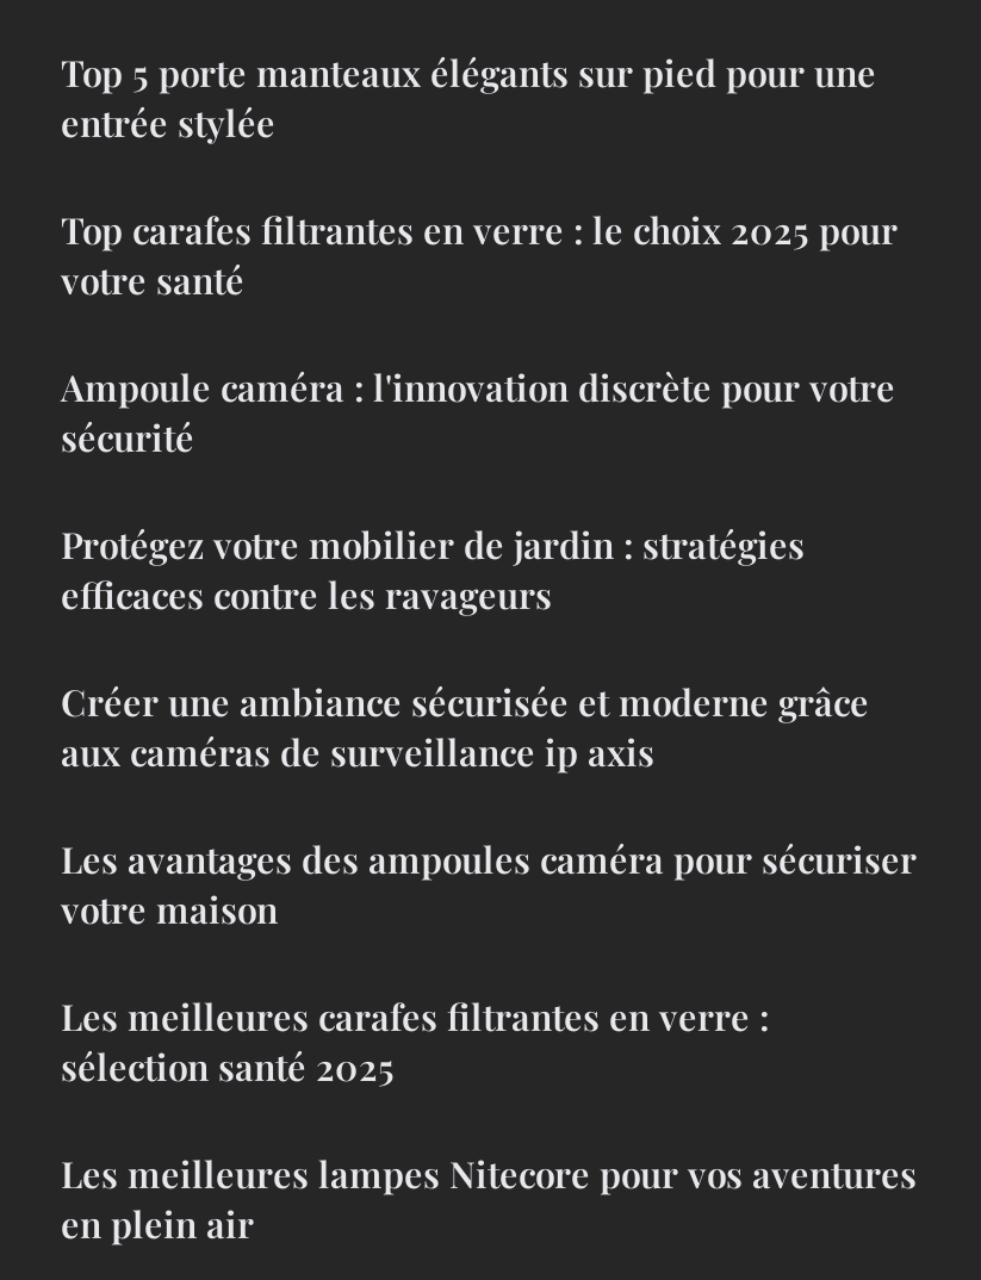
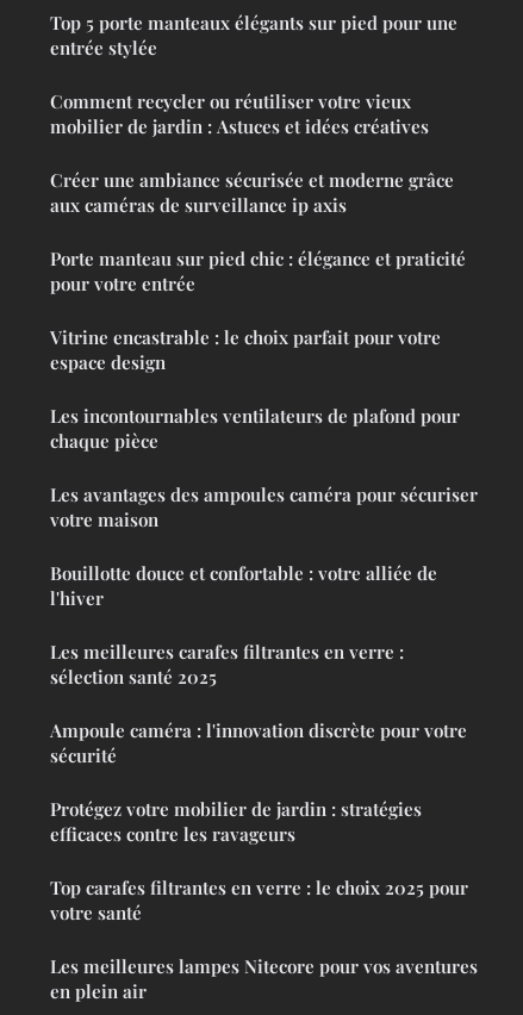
+ Comment recycler ou réutiliser votre vieux
+ mobilier de jardin : Astuces et idées créatives
+ Porte manteau sur pied chic : élégance et praticité
+ pour votre entrée
+ Vitrine encastrable : le choix parfait pour votre
+ espace design
+ Les incontournables ventilateurs de plafond pour
+ chaque pièce
+ Bouillotte douce et confortable : votre alliée de
+ l'hiver

moved down: Top carafes filtrantes en verre : le choix 2025 pour | votre santé

moved down: Ampoule caméra : l'innovation discrète pour votre | sécurité | Protégez votre mobilier de jardin : stratégies | efficaces contre les ravageurs

moved up: Créer une ambiance sécurisée et moderne grâce | aux caméras de surveillance ip axis

moved up: Les avantages des ampoules caméra pour sécuriser | votre maison

moved up: Les meilleures carafes filtrantes en verre : | sélection santé 2025
